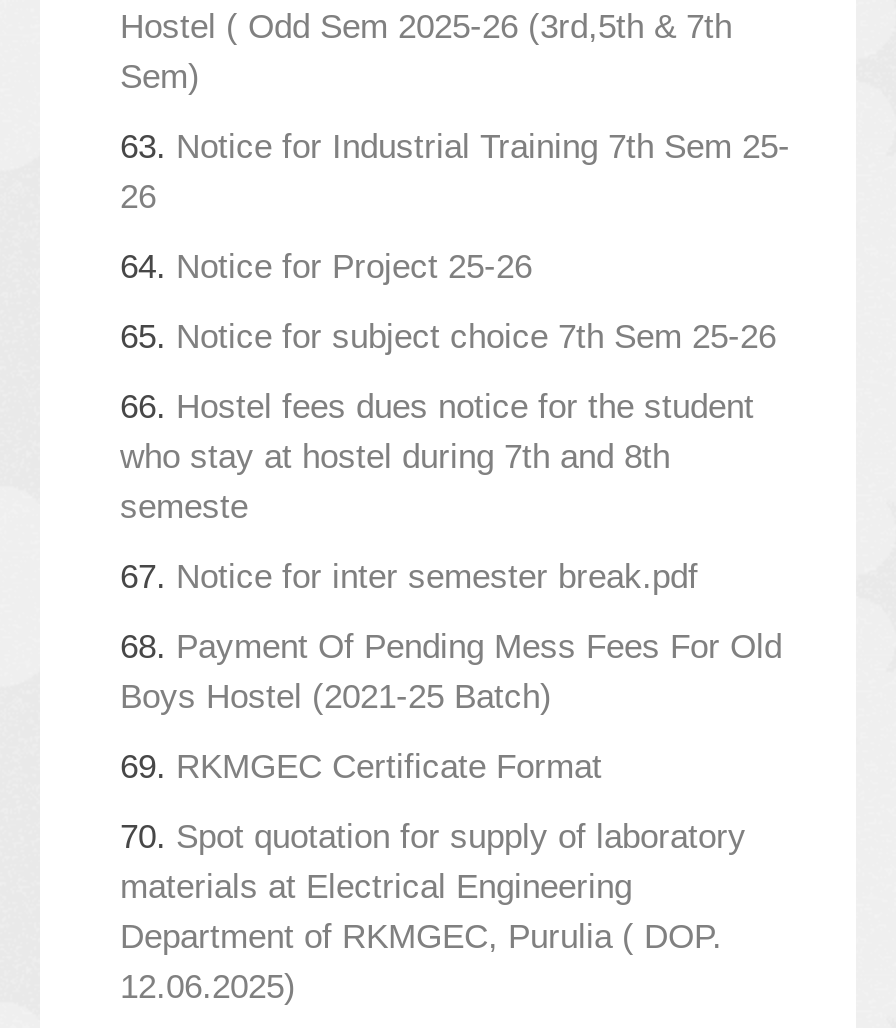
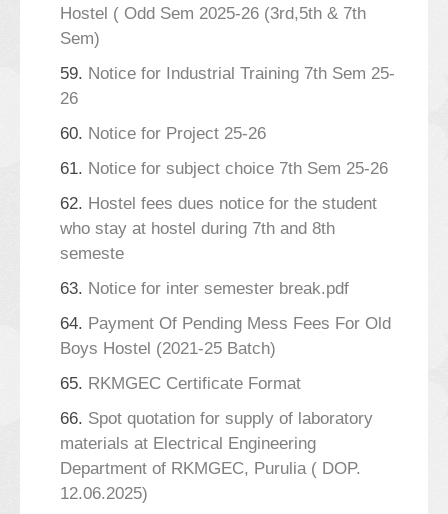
- 63. Notice for Industrial Training 7th Sem 25-
+ 59. Notice for Industrial Training 7th Sem 25-

- 64. Notice for Project 25-26
+ 60. Notice for Project 25-26

- 65. Notice for subject choice 7th Sem 25-26
+ 61. Notice for subject choice 7th Sem 25-26

- 66. Hostel fees dues notice for the student
+ 62. Hostel fees dues notice for the student

- 67. Notice for inter semester break.pdf
+ 63. Notice for inter semester break.pdf

- 68. Payment Of Pending Mess Fees For Old
+ 64. Payment Of Pending Mess Fees For Old

- 69. RKMGEC Certificate Format
+ 65. RKMGEC Certificate Format

- 70. Spot quotation for supply of laboratory
+ 66. Spot quotation for supply of laboratory
